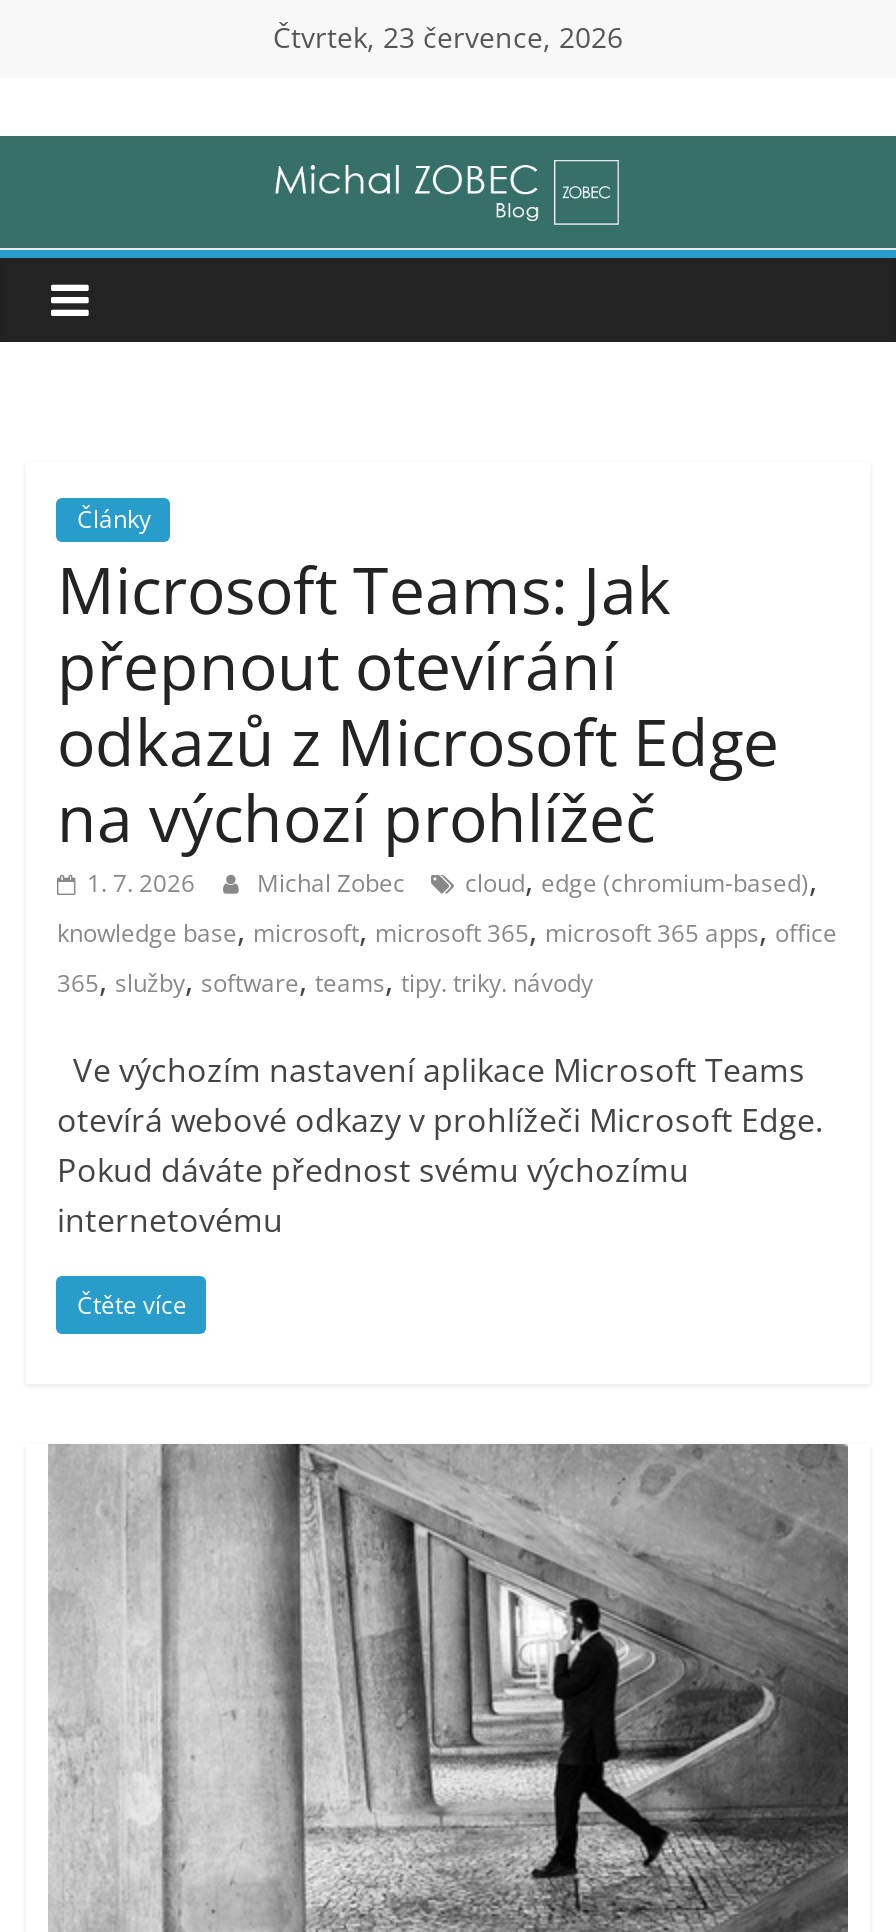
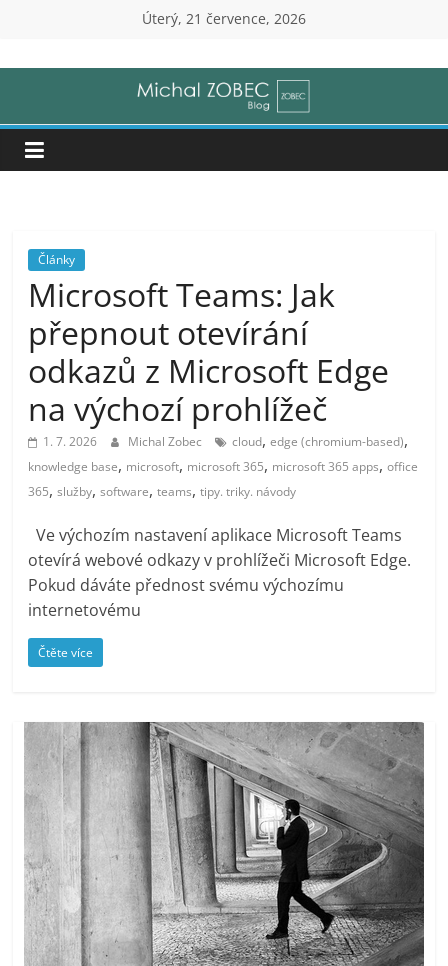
- Čtvrtek, 23 července, 2026
+ Úterý, 21 července, 2026
